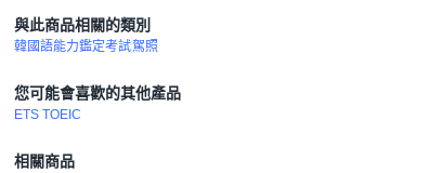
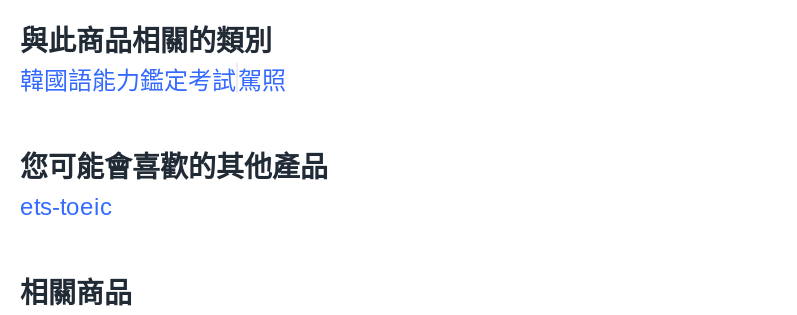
- ETS TOEIC
+ ets-toeic
